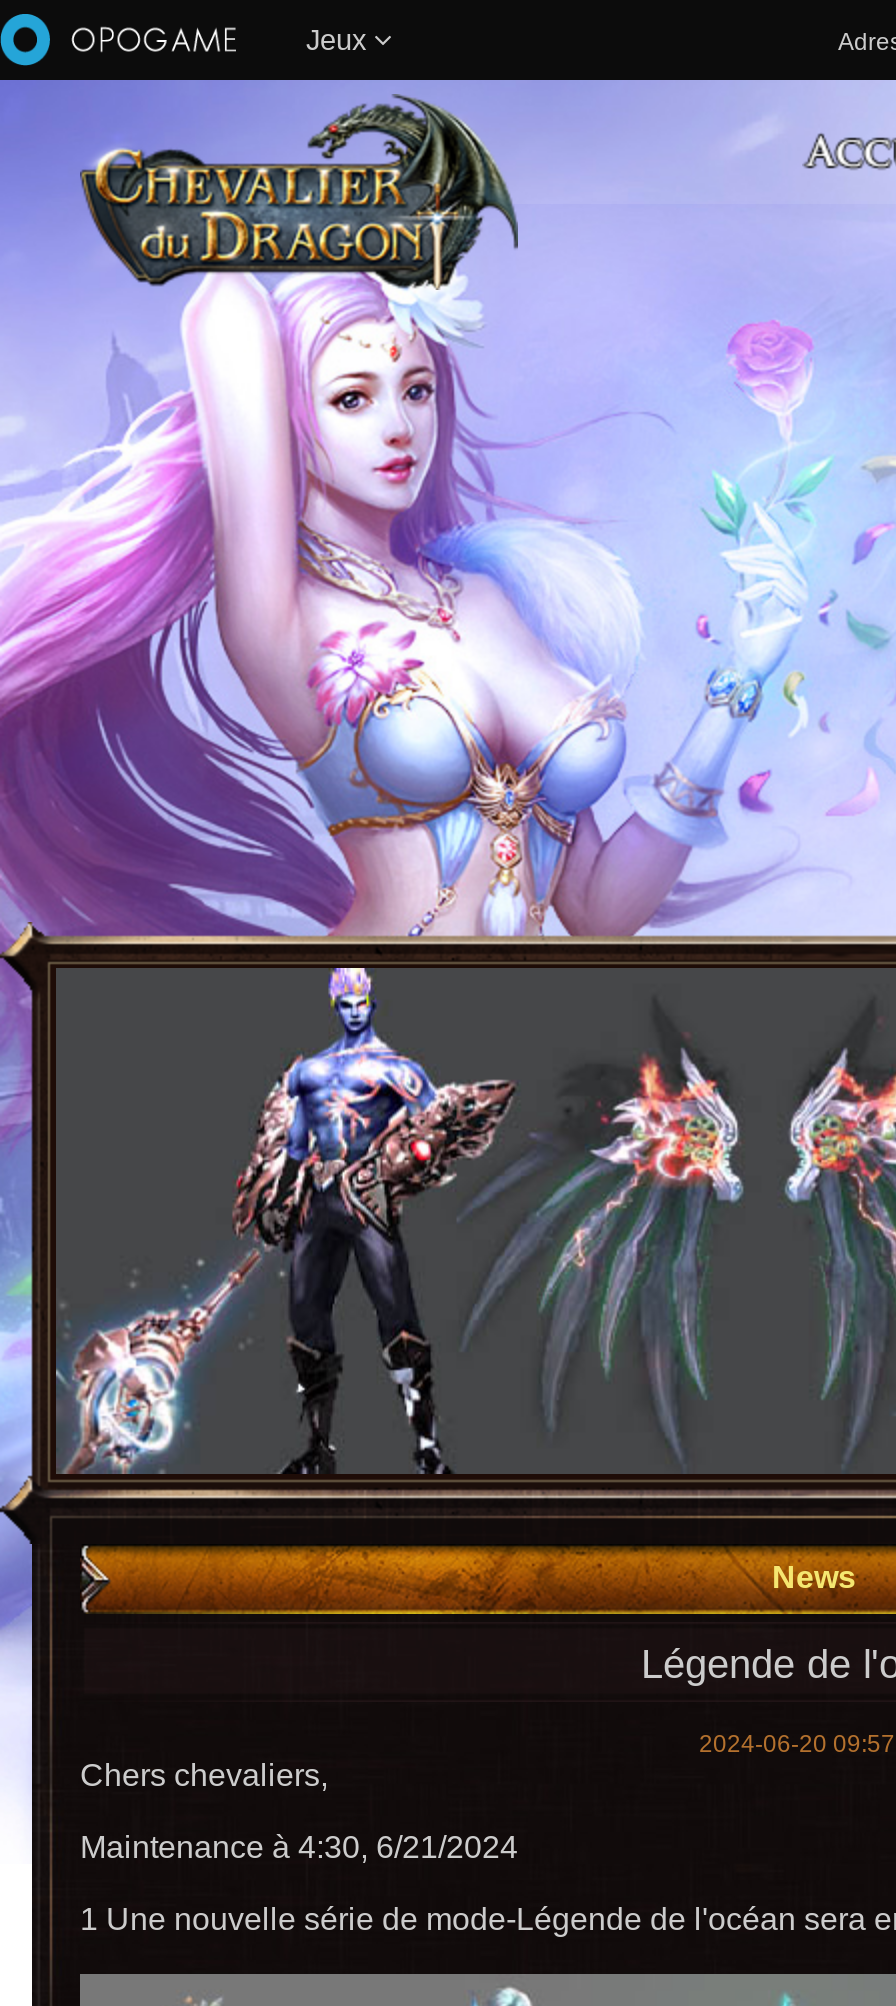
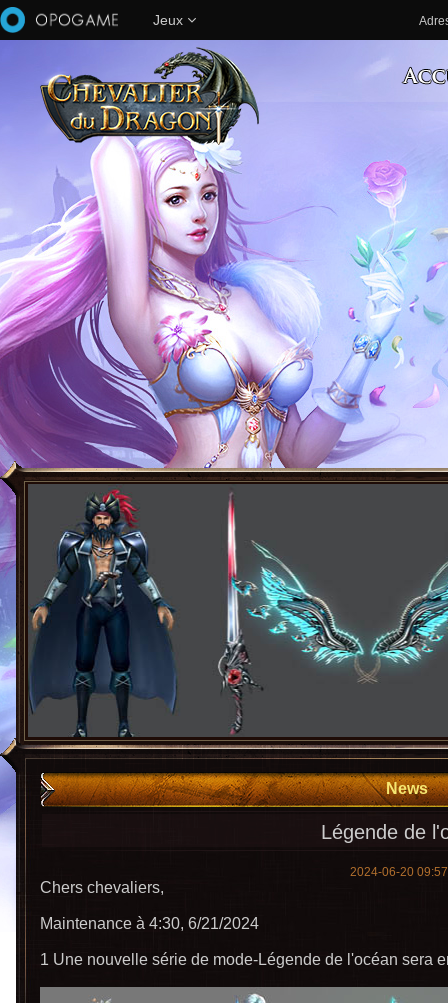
- [image]
+ [image]
